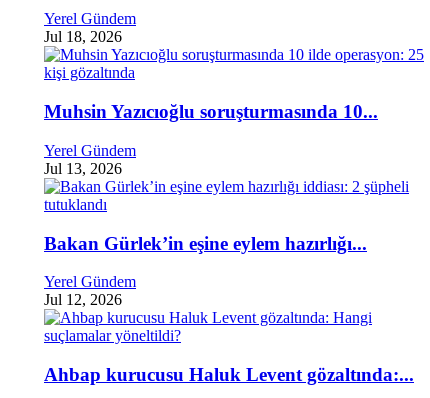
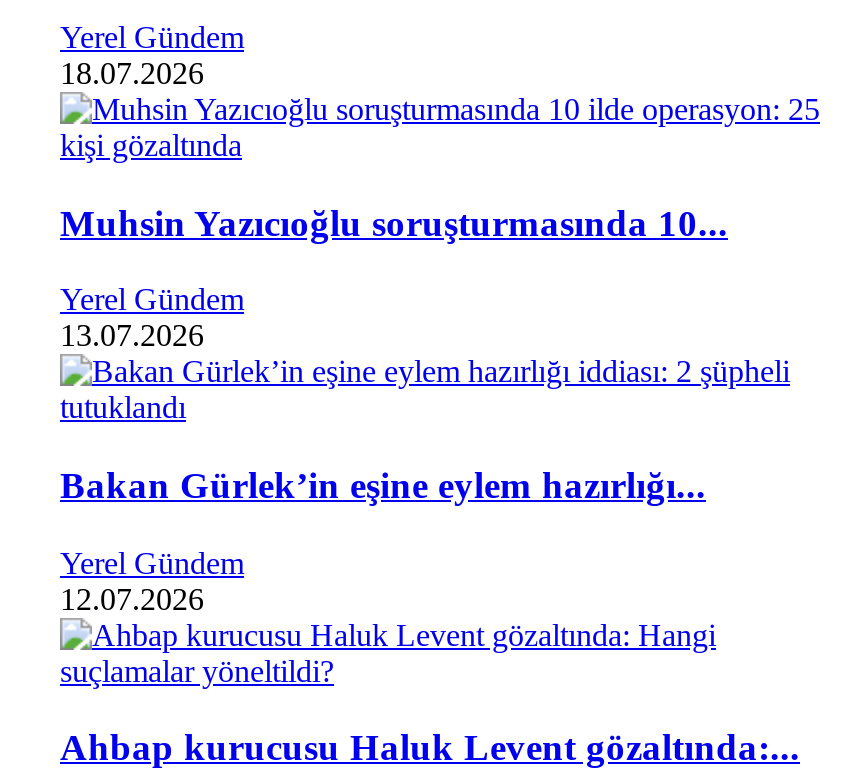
- Jul 18, 2026
+ 18.07.2026

- Jul 13, 2026
+ 13.07.2026

- Jul 12, 2026
+ 12.07.2026
